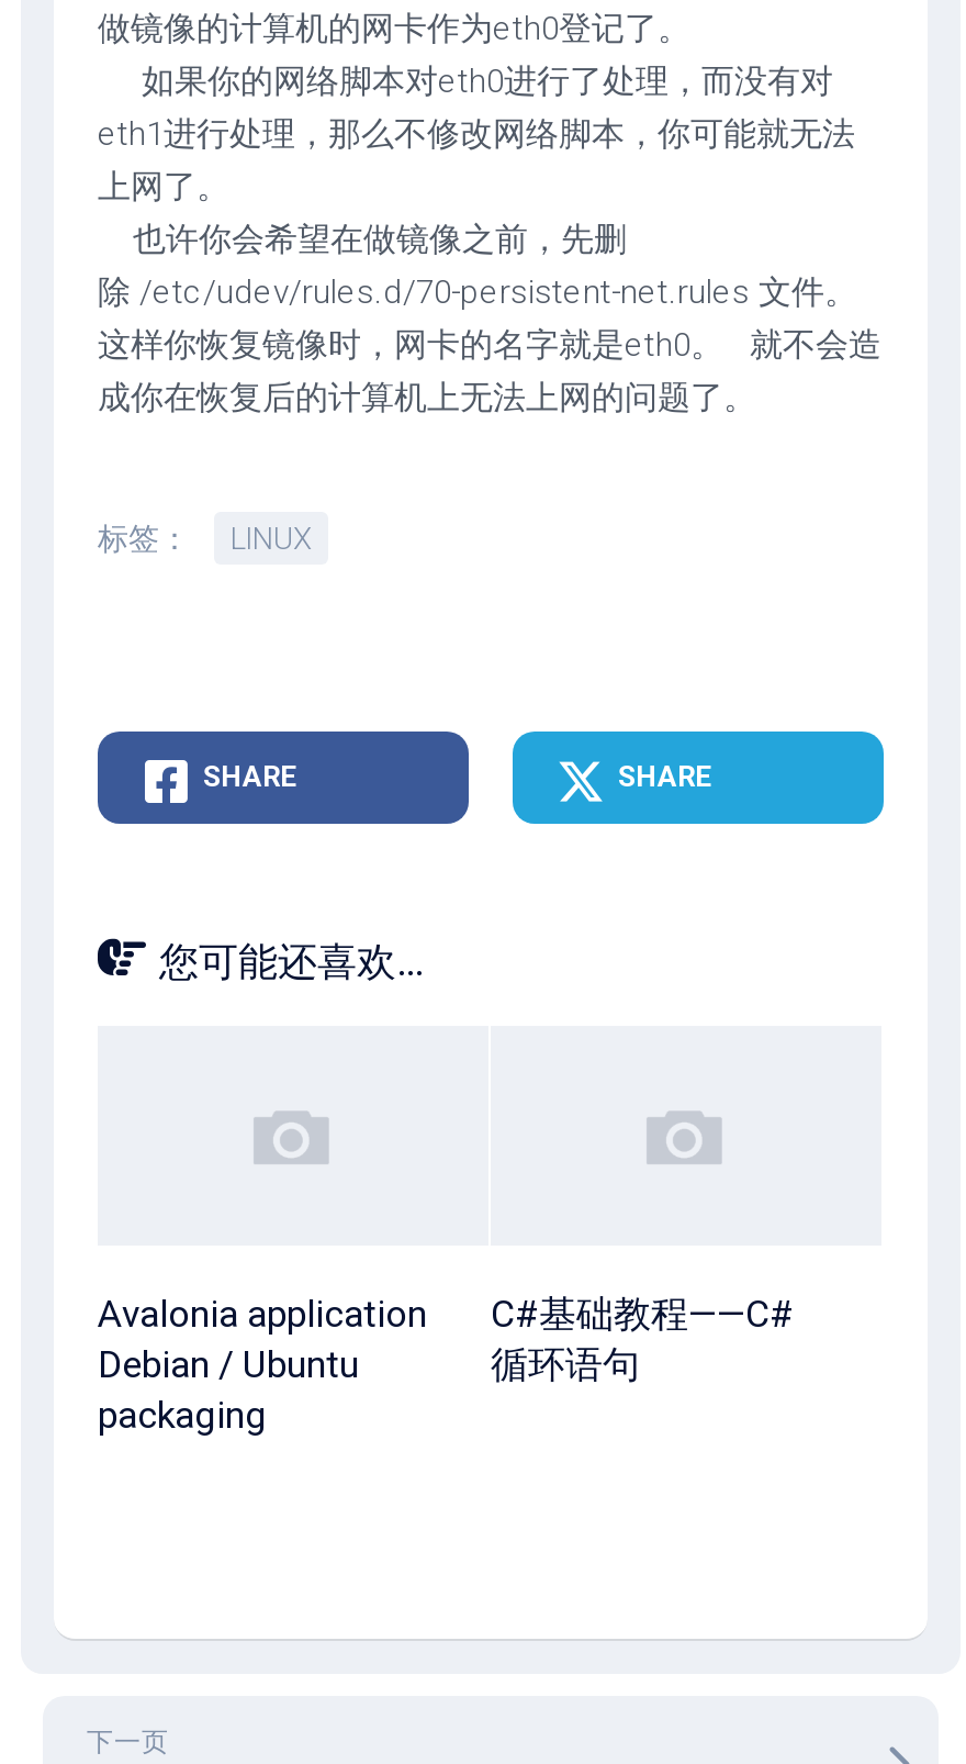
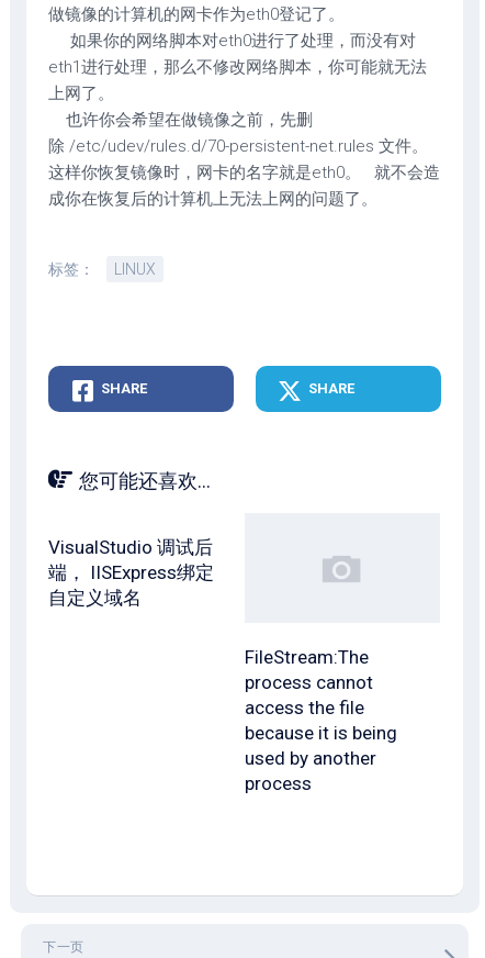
- Avalonia application
- Debian / Ubuntu
- packaging
+ VisualStudio 调试后
+ 端， IISExpress绑定
+ 自定义域名

- C#基础教程——C#
- 循环语句
+ FileStream:The
+ process cannot
+ access the file
+ because it is being
+ used by another
+ process
